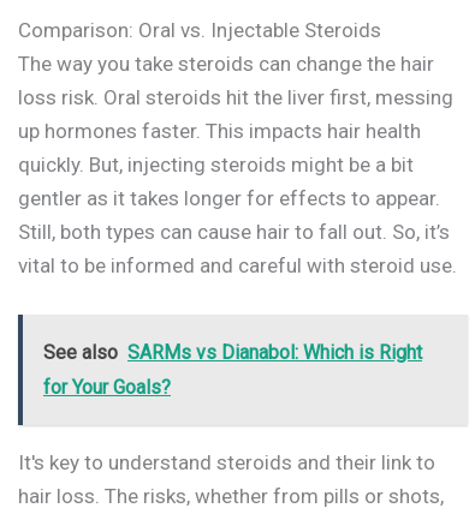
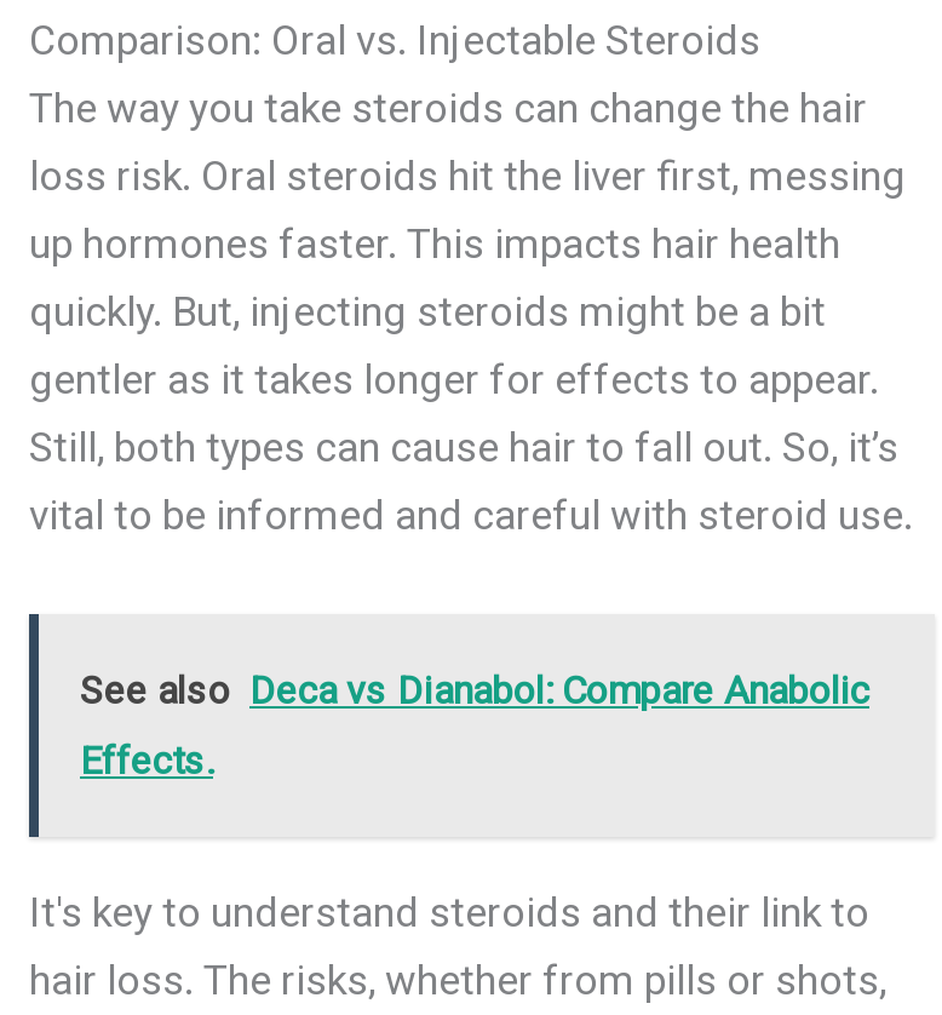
- See also SARMs vs Dianabol: Which is Right
+ See also Deca vs Dianabol: Compare Anabolic

- for Your Goals?
+ Effects.
